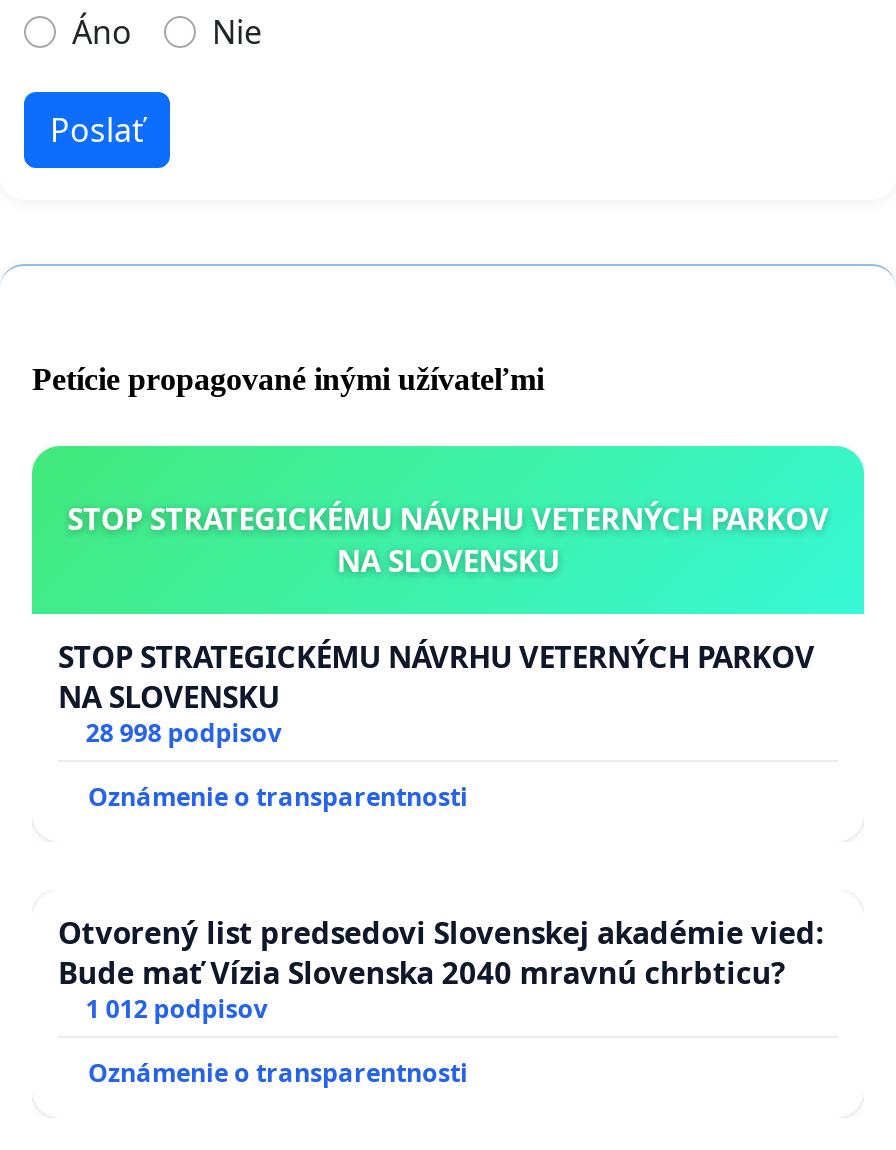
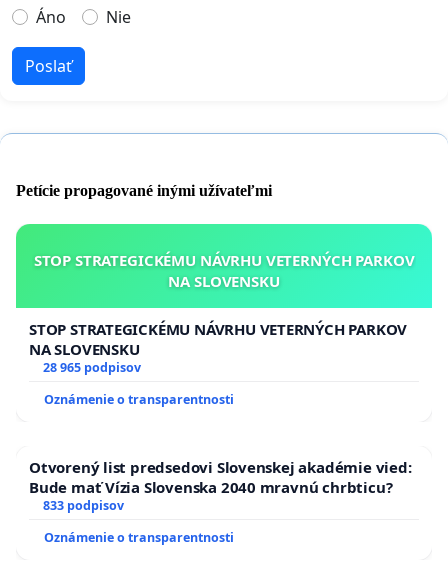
- 28 998 podpisov
+ 28 965 podpisov

- 1 012 podpisov
+ 833 podpisov
